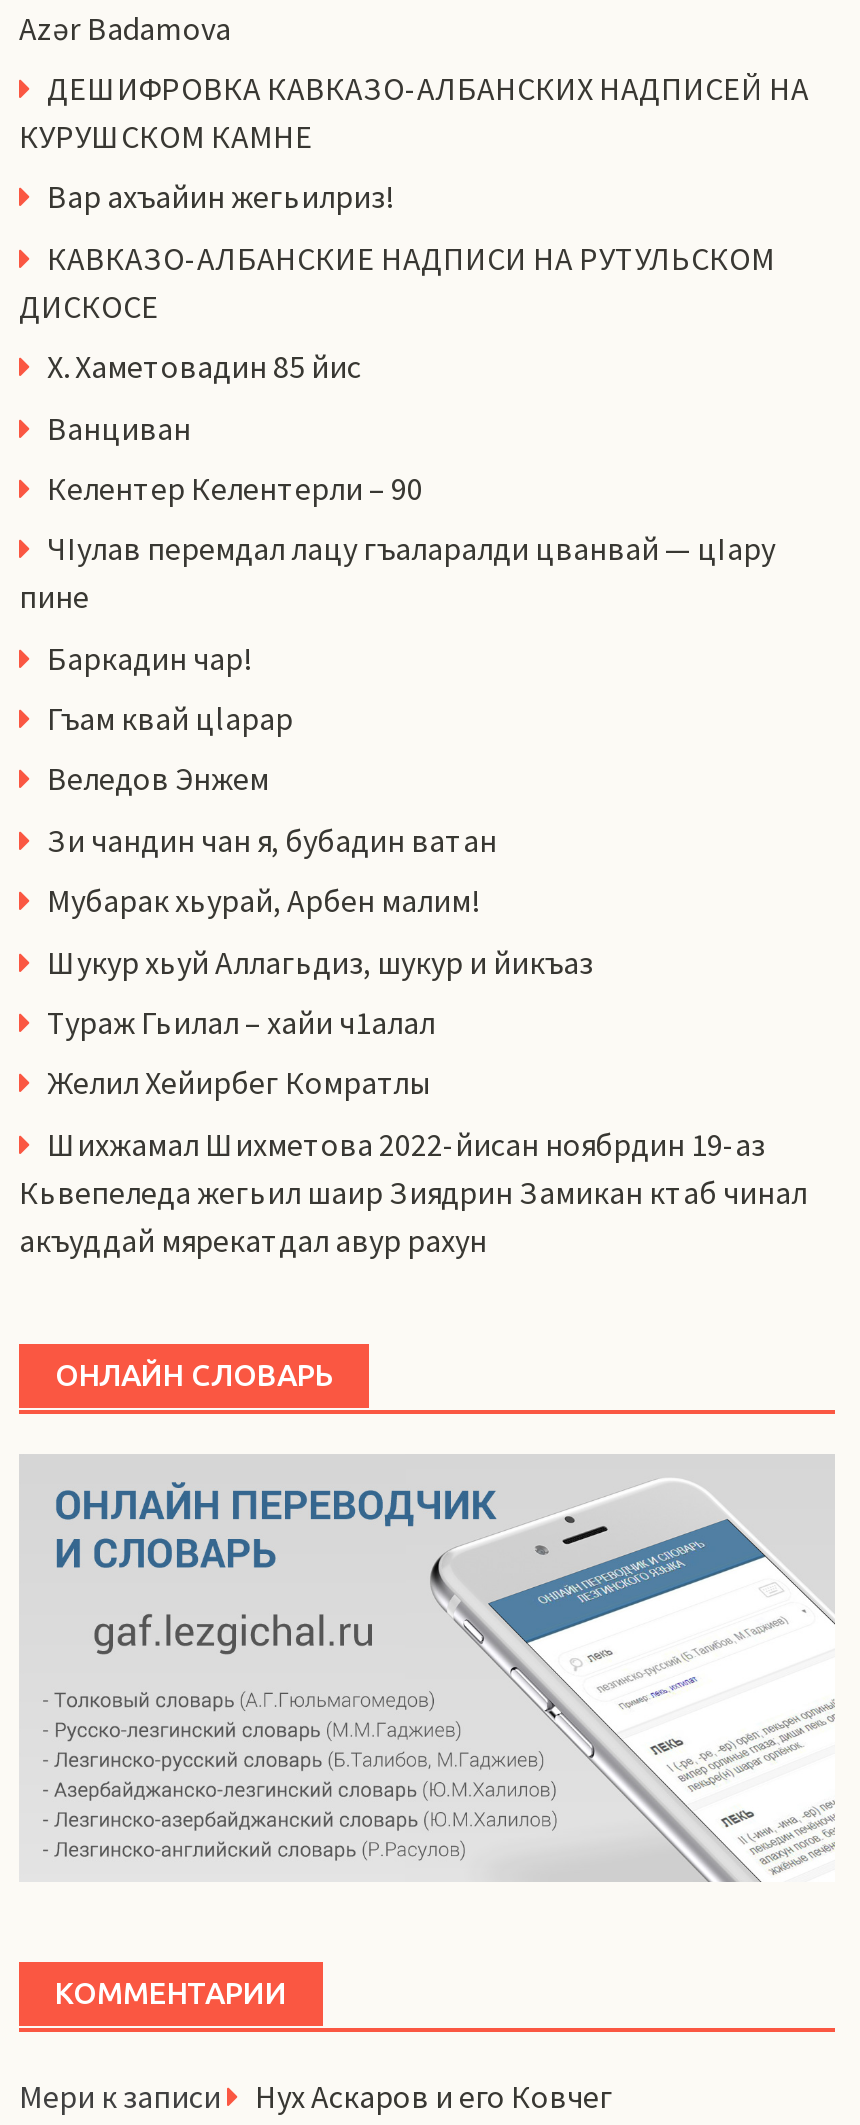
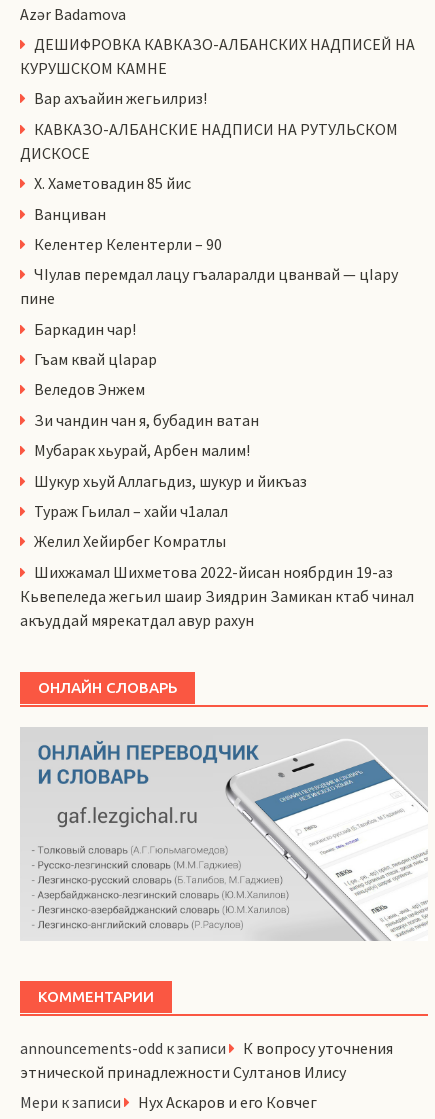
+ announcements-odd к записи
+ К вопросу уточнения
+ этнической принадлежности Султанов Илису
